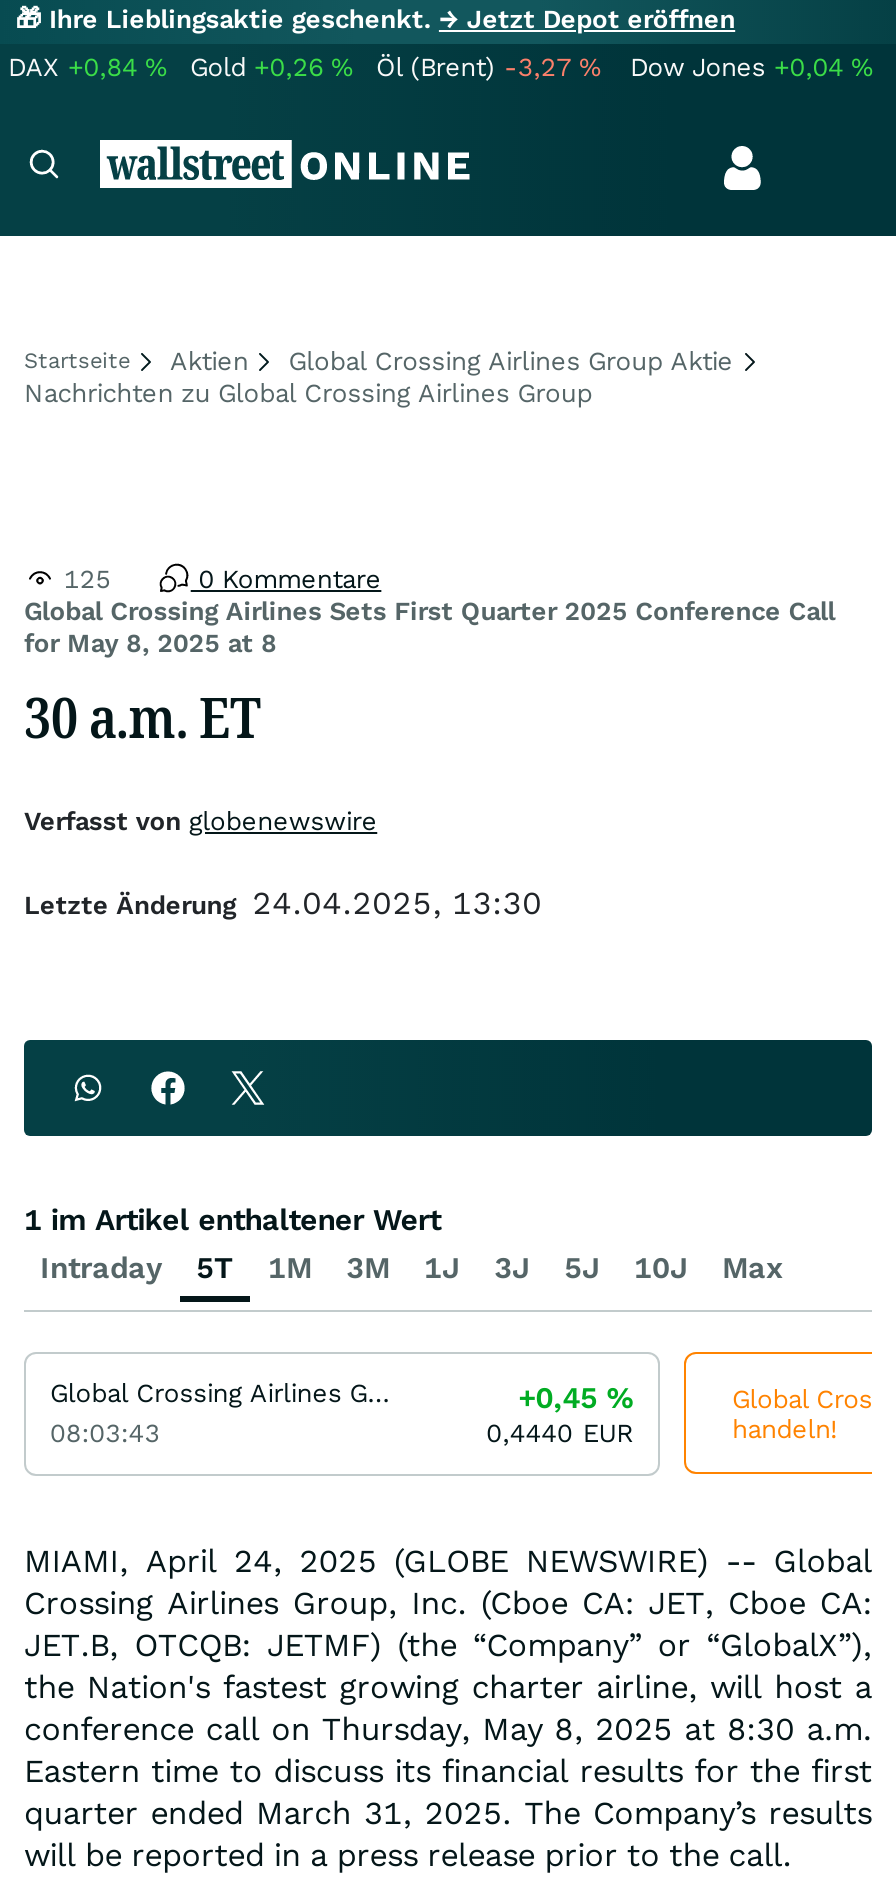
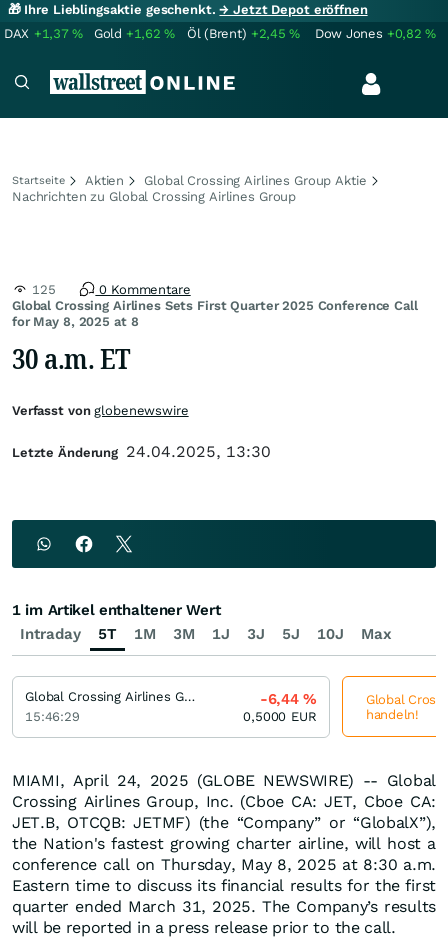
- DAX +0,84%
+ DAX +1,37%

- Gold +0,26%
+ Gold +1,62%

- Öl (Brent) -3,27%
+ Öl (Brent) +2,45%

- Dow Jones +0,04%
+ Dow Jones +0,82%

- +0,45%
+ -6,44%

- 08:03:43
+ 15:46:29

- 0,4440 EUR
+ 0,5000 EUR
